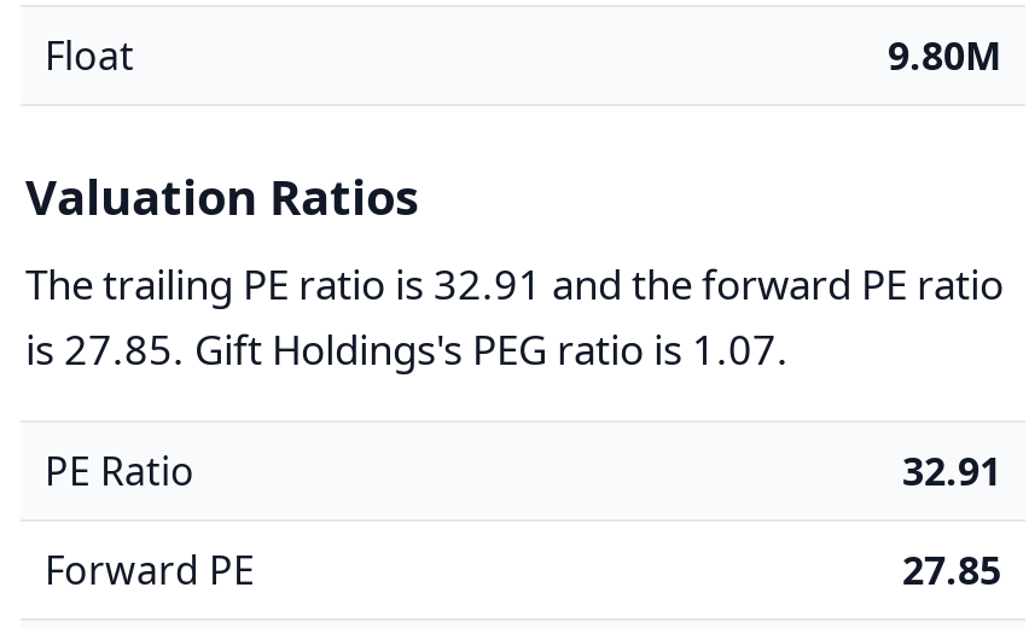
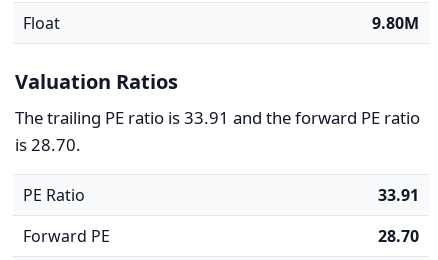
- The trailing PE ratio is 32.91 and the forward PE ratio
- is 27.85. Gift Holdings's PEG ratio is 1.07.
+ The trailing PE ratio is 33.91 and the forward PE ratio
+ is 28.70.

- 32.91
+ 33.91

- 27.85
+ 28.70
